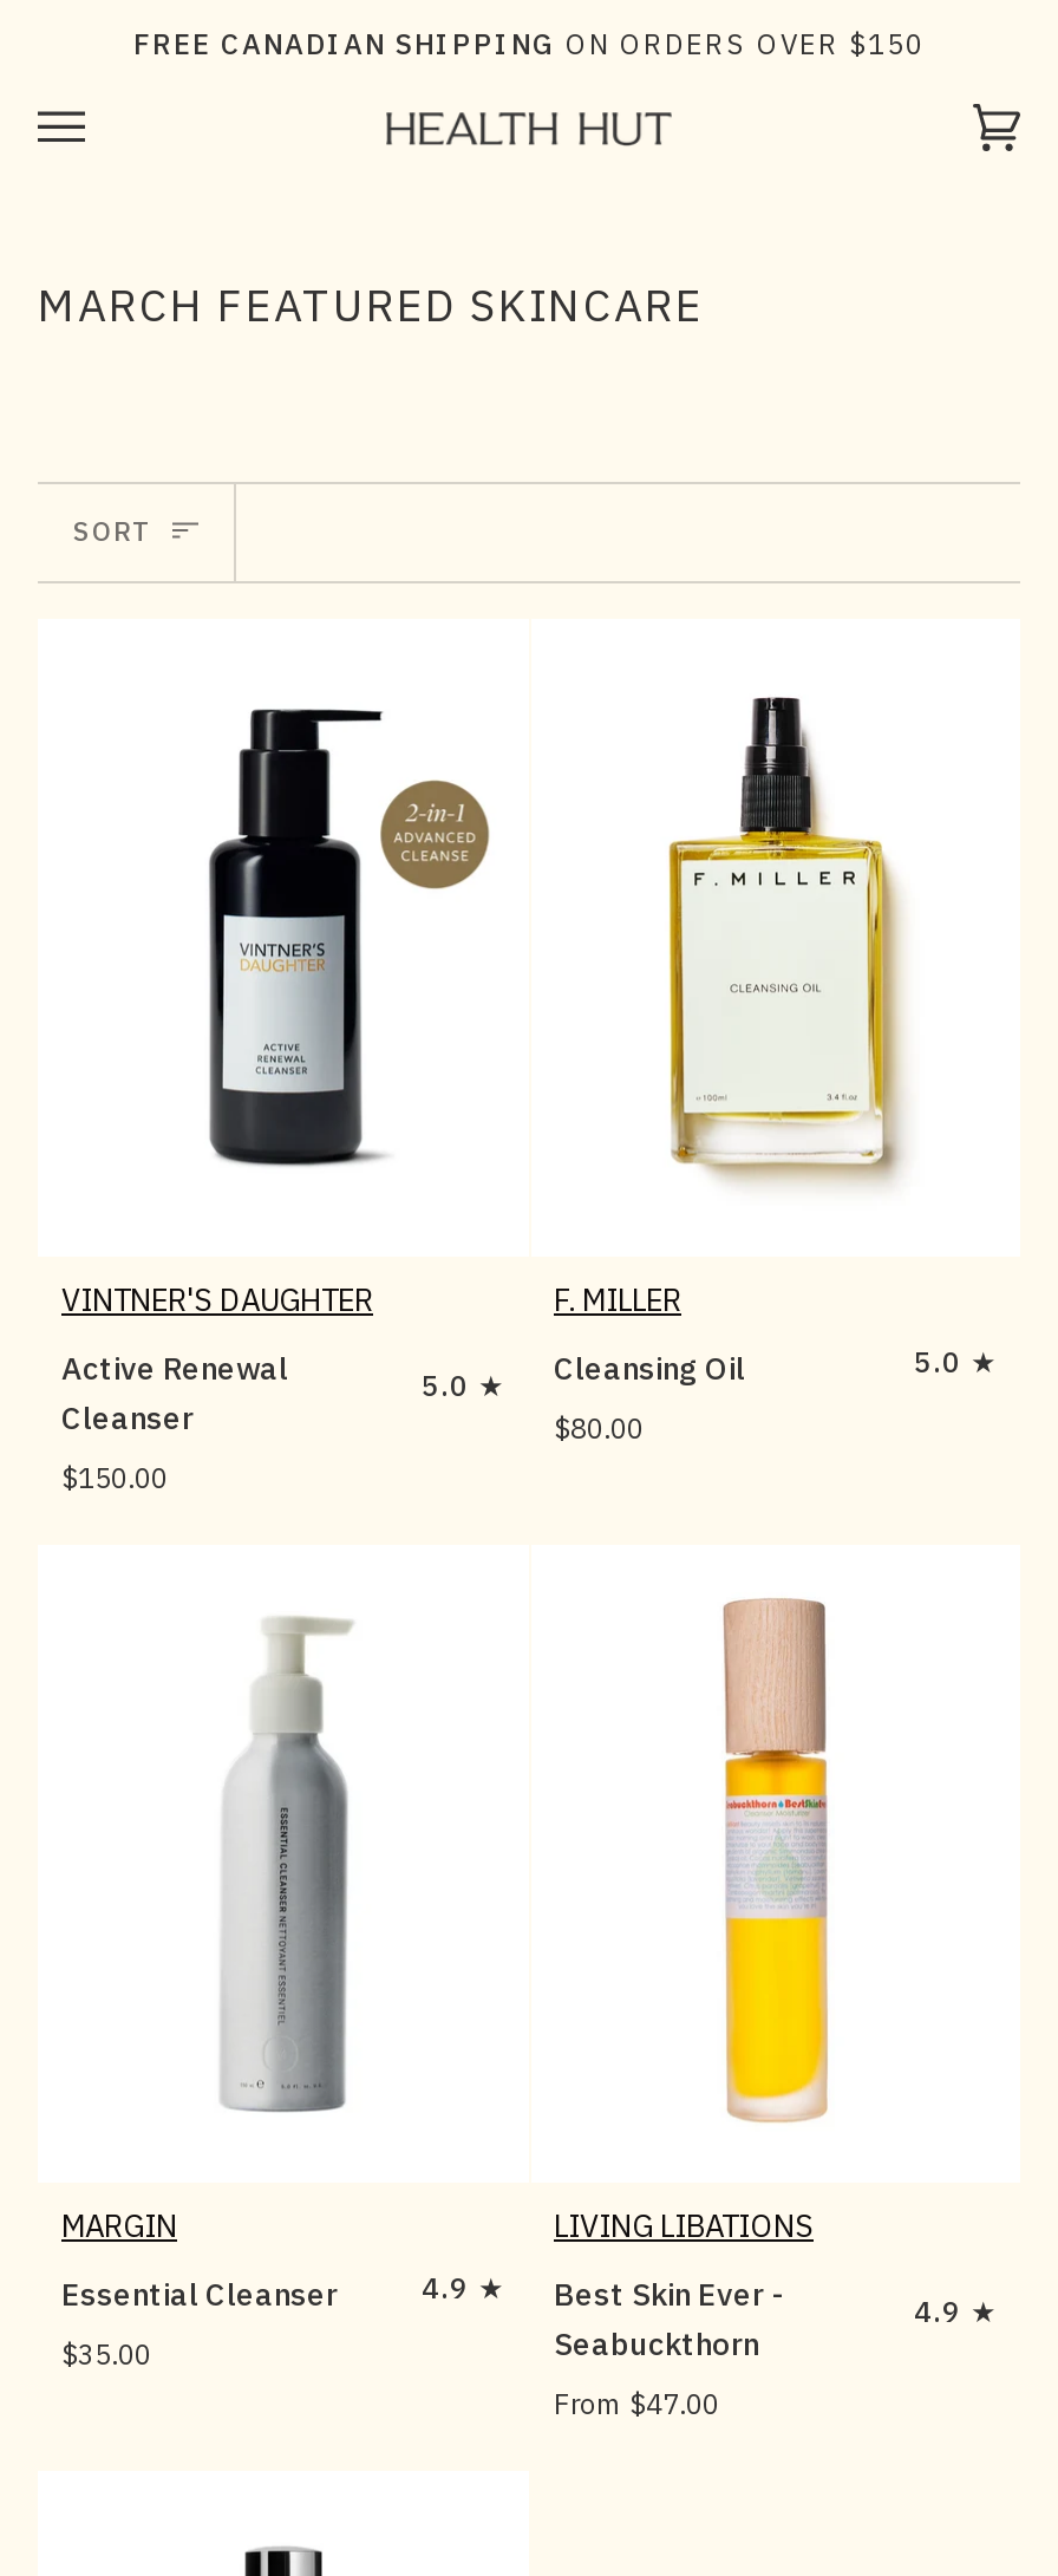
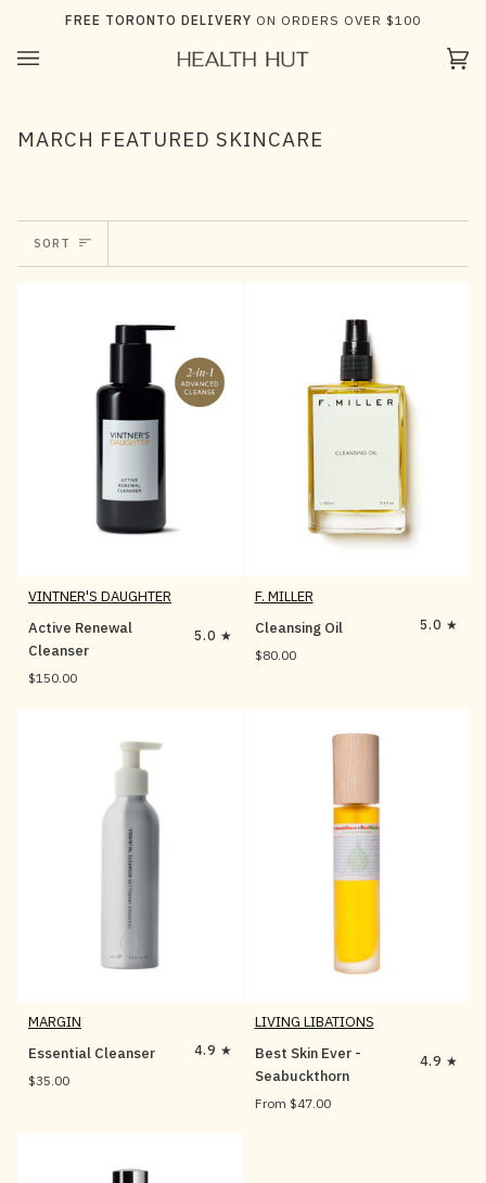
- FREE CANADIAN SHIPPING ON ORDERS OVER $150
+ FREE TORONTO DELIVERY ON ORDERS OVER $100
